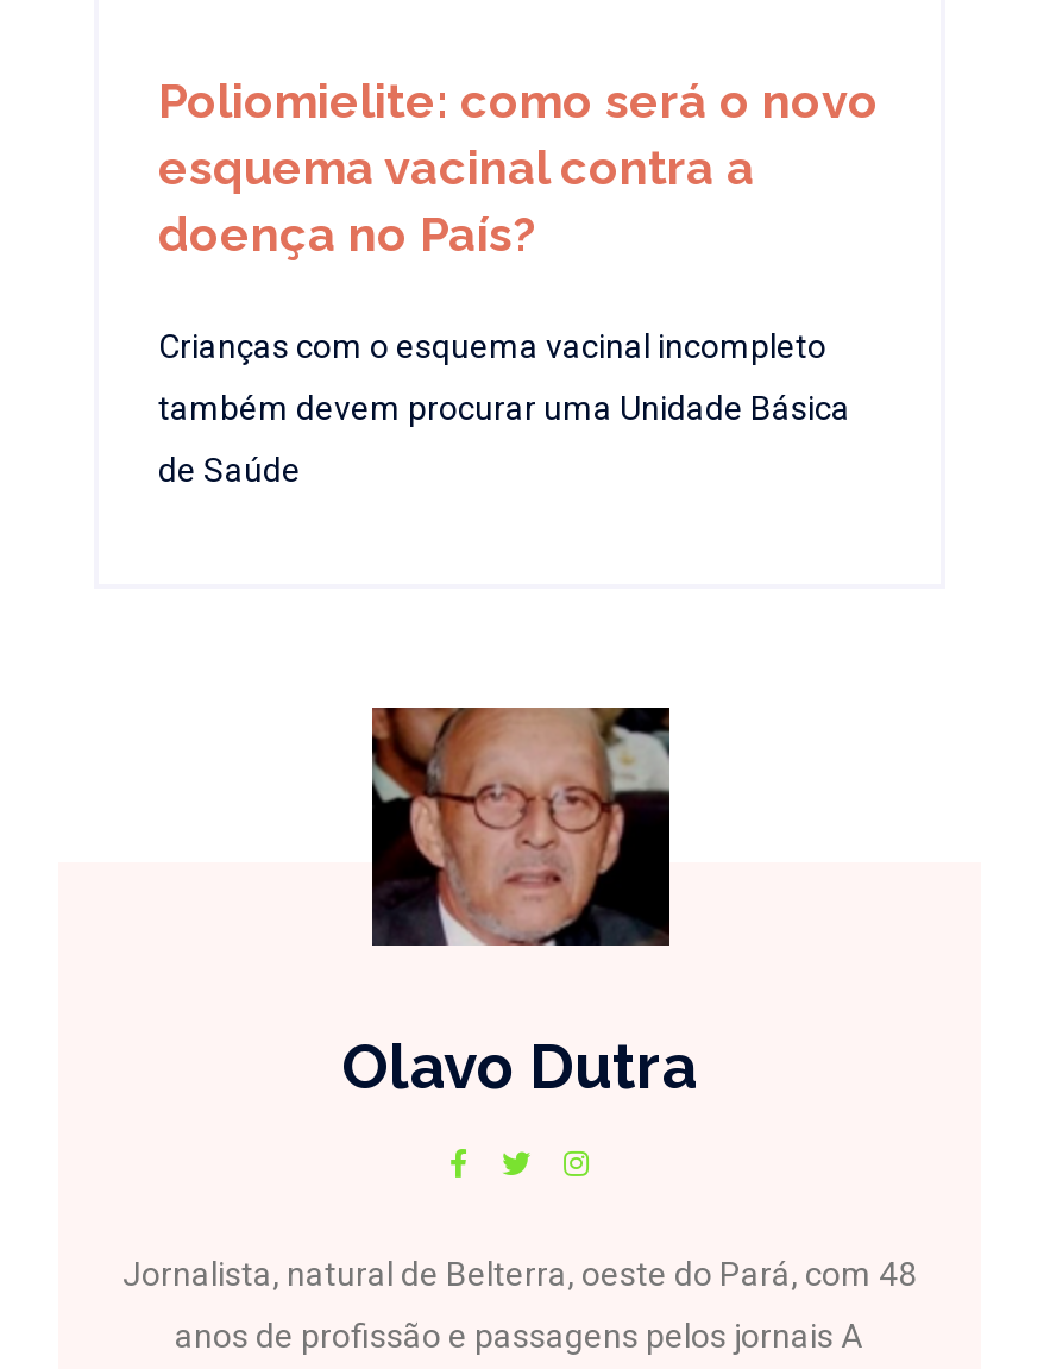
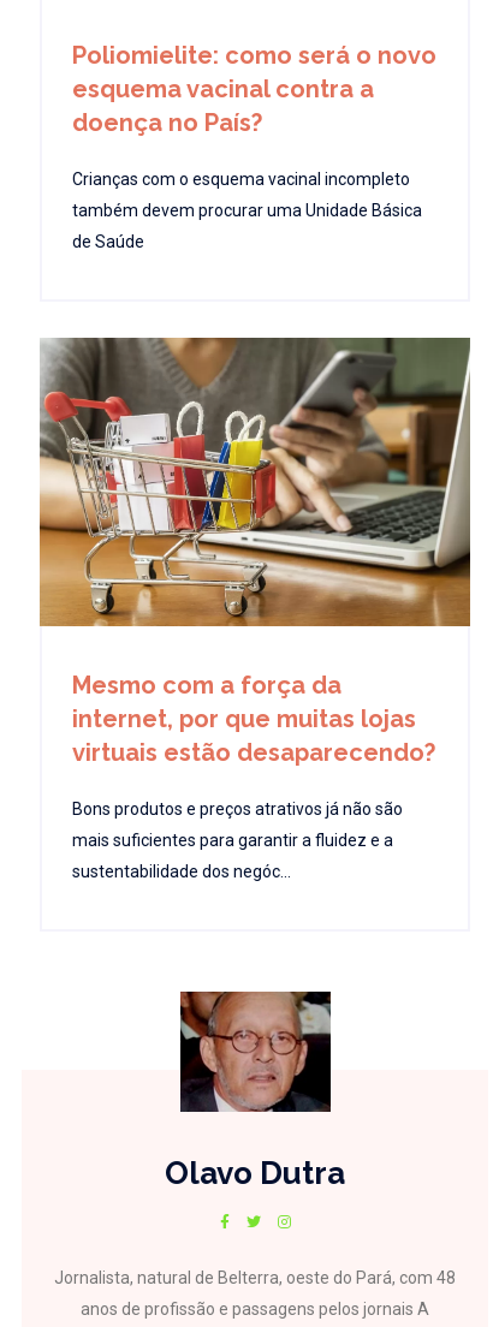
+ [image]
+ Mesmo com a força da
+ internet, por que muitas lojas
+ virtuais estão desaparecendo?
+ Bons produtos e preços atrativos já não são
+ mais suficientes para garantir a fluidez e a
+ sustentabilidade dos negóc...
